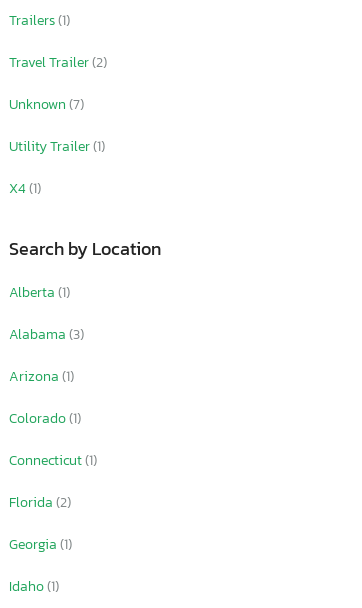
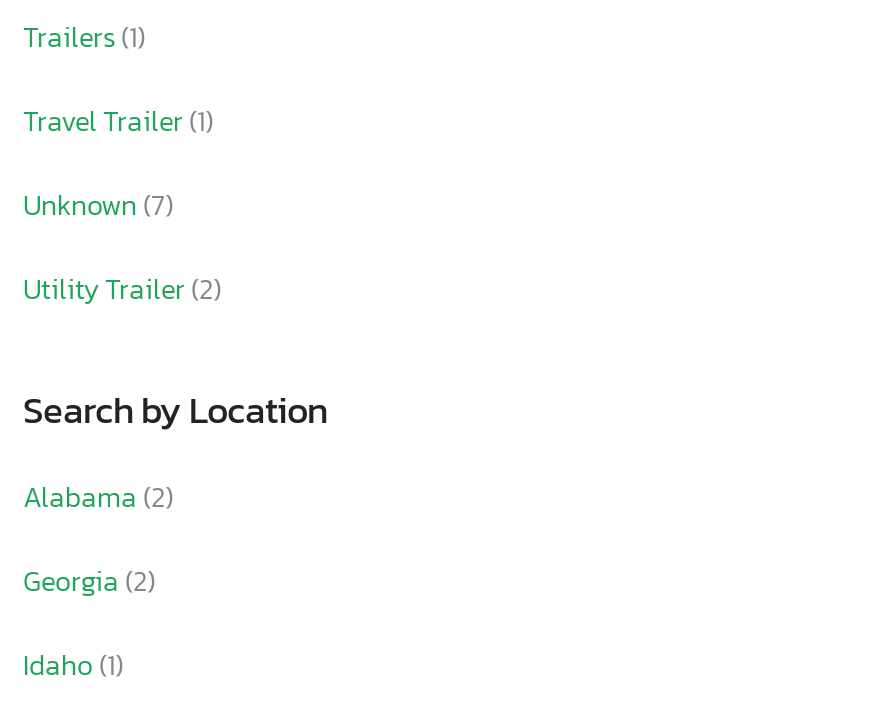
- Travel Trailer (2)
+ Travel Trailer (1)

- Utility Trailer (1)
- X4 (1)
+ Utility Trailer (2)

- Alberta (1)
- Alabama (3)
- Arizona (1)
- Colorado (1)
- Connecticut (1)
- Florida (2)
- Georgia (1)
+ Alabama (2)
+ Georgia (2)
